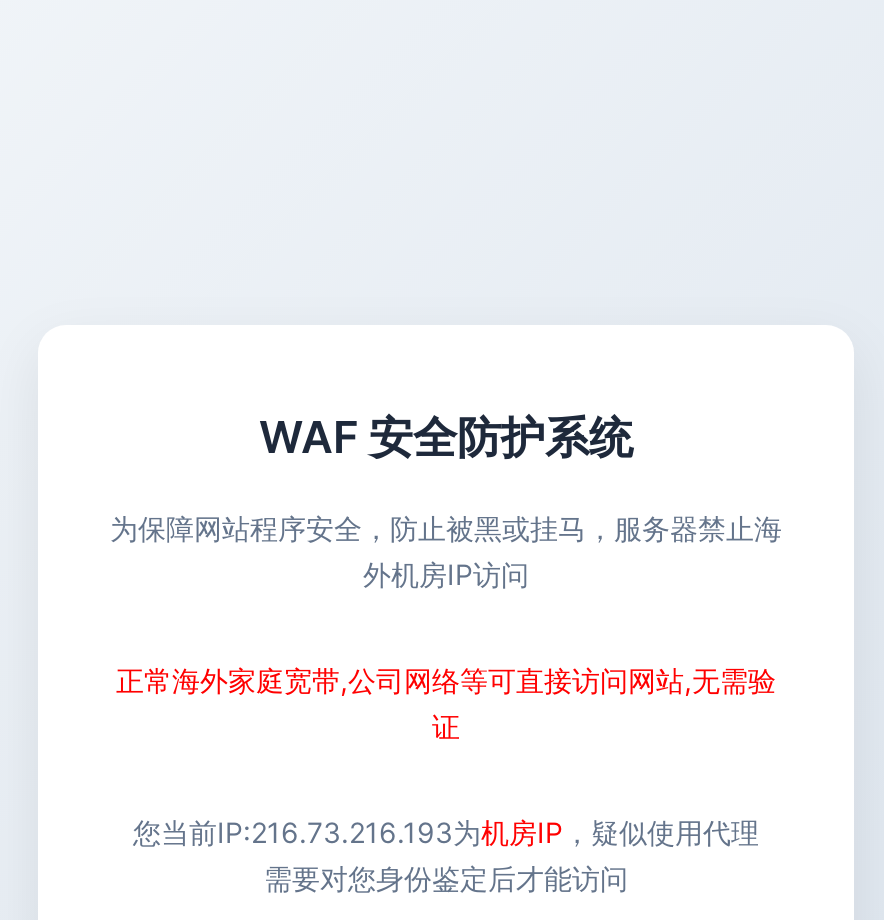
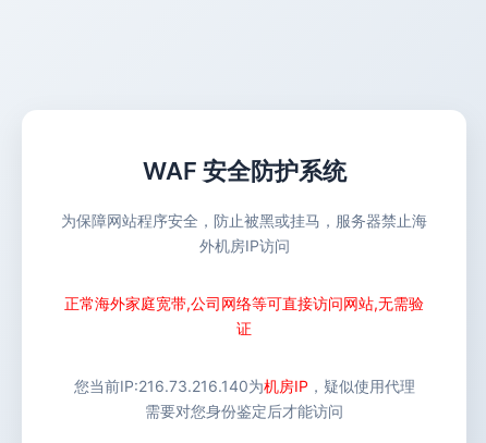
- 您当前IP:216.73.216.193为机房IP，疑似使用代理
+ 您当前IP:216.73.216.140为机房IP，疑似使用代理
